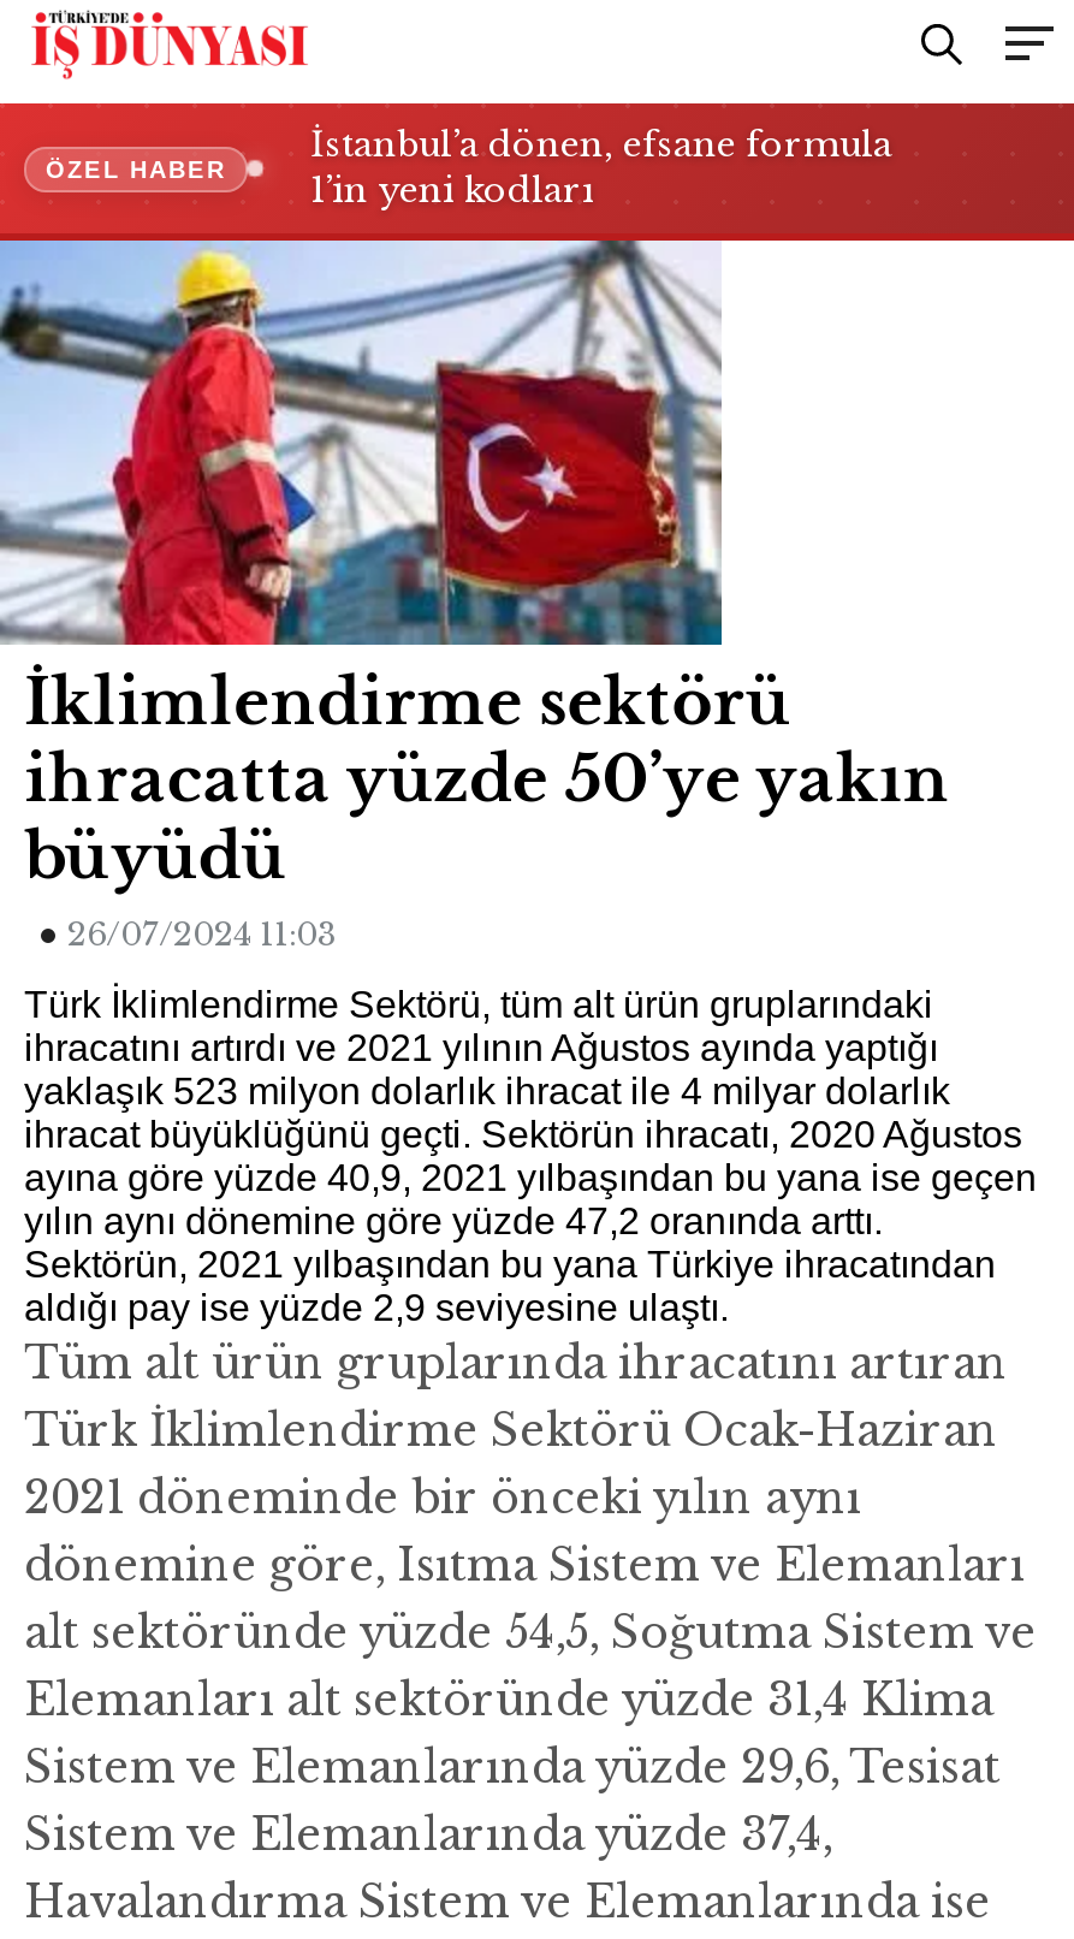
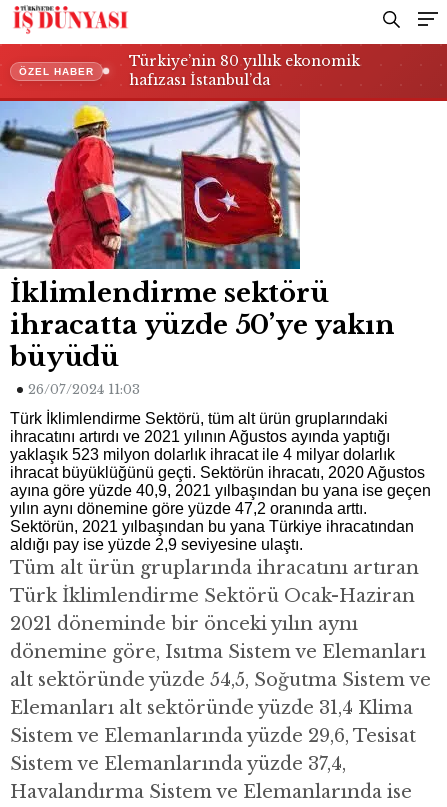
- İstanbul’a dönen, efsane formula
- 1’in yeni kodları
+ Türkiye’nin 80 yıllık ekonomik
+ hafızası İstanbul’da
